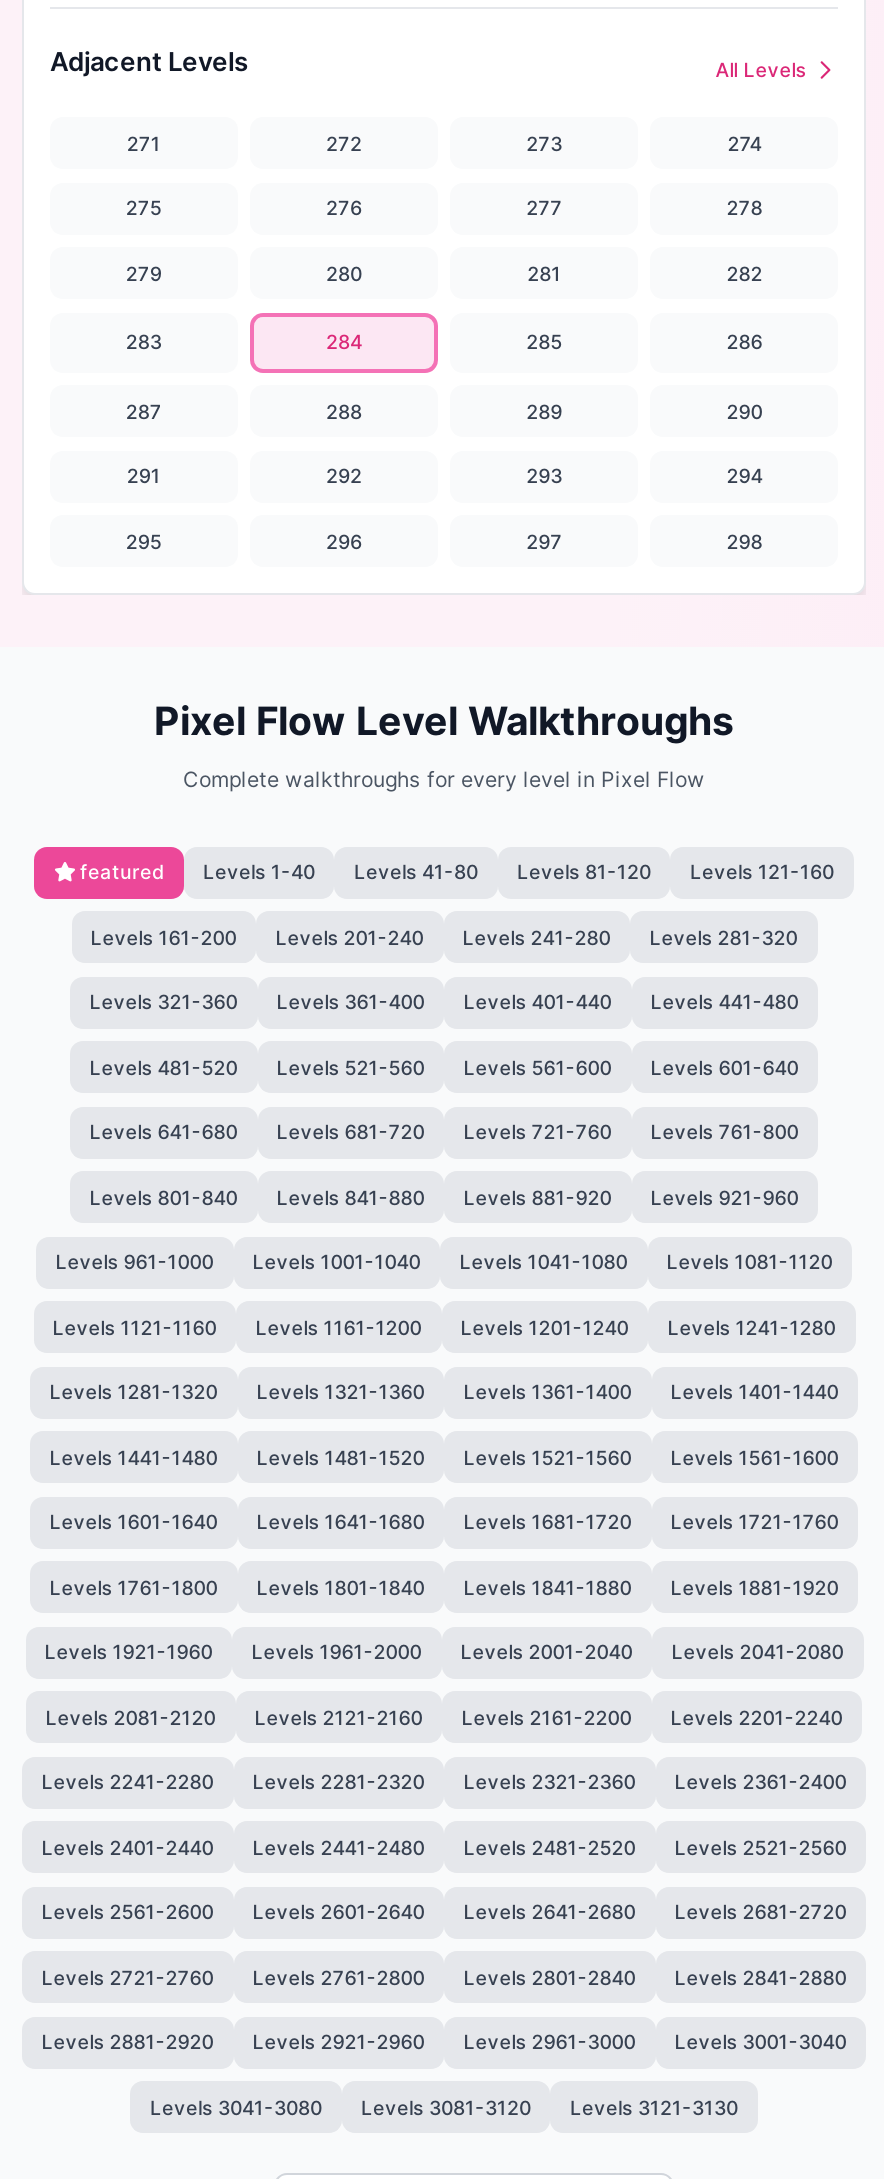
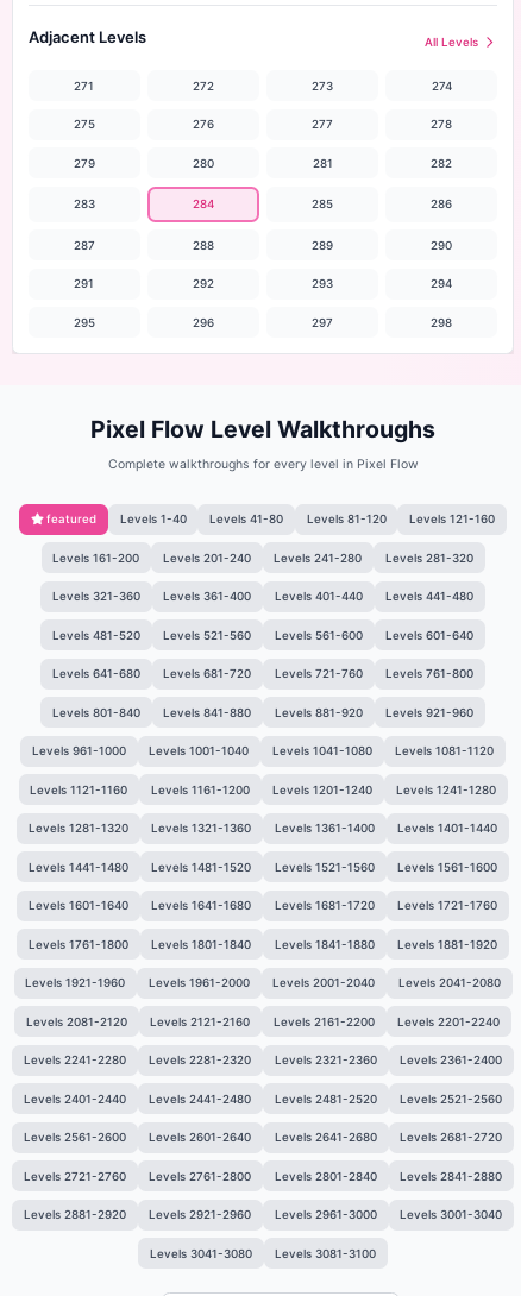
- Levels 3081-3120
- Levels 3121-3130
+ Levels 3081-3100
